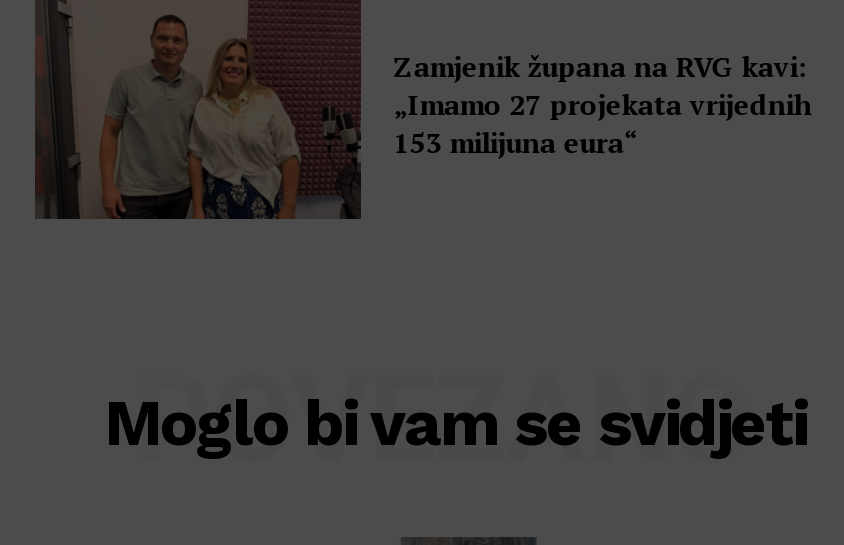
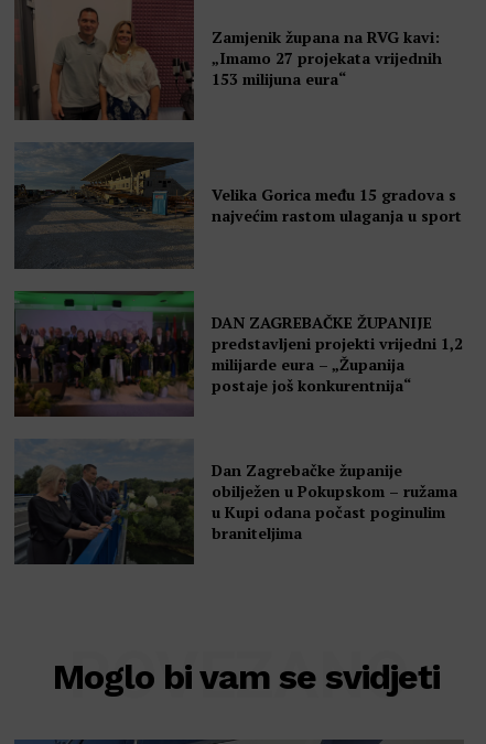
+ [image]
+ DAN ZAGREBAČKE ŽUPANIJE
+ predstavljeni projekti vrijedni 1,2
+ milijarde eura – „Županija
+ postaje još konkurentnija“

+ [image]
+ Dan Zagrebačke županije
+ obilježen u Pokupskom – ružama
+ u Kupi odana počast poginulim
+ braniteljima

+ [image]
+ Velika Gorica među 15 gradova s
+ najvećim rastom ulaganja u sport
